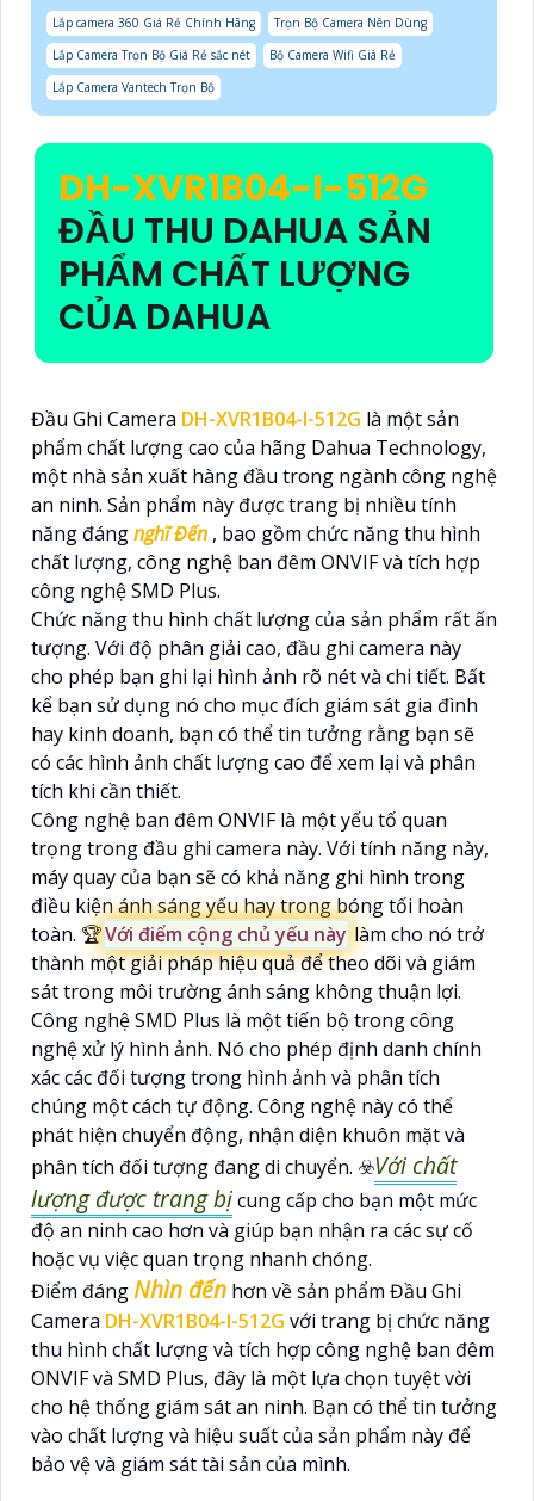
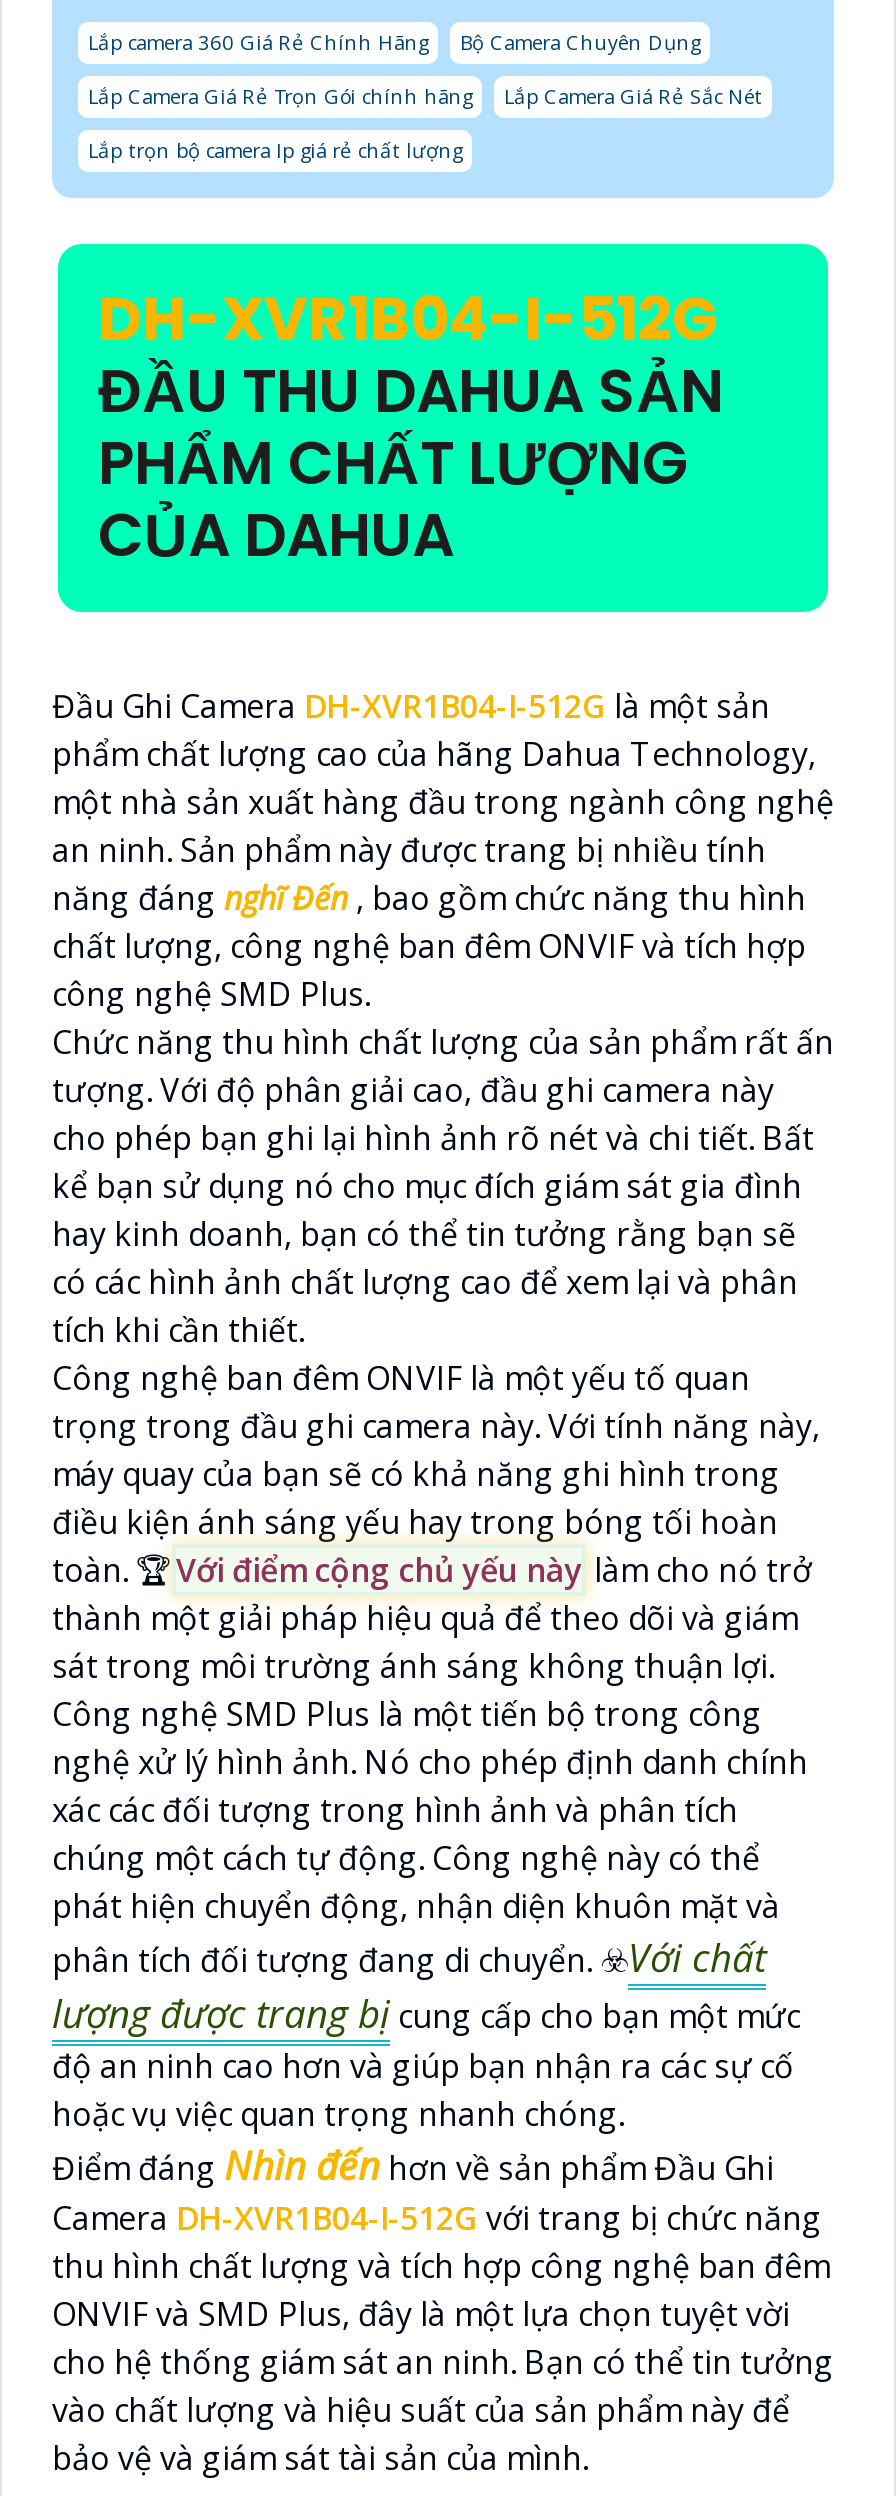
- Trọn Bộ Camera Nên Dùng
+ Bộ Camera Chuyên Dụng

- Lắp Camera Trọn Bộ Giá Rẻ sắc nét
- Bộ Camera Wifi Giá Rẻ
+ Lắp Camera Giá Rẻ Trọn Gói chính hãng
+ Lắp Camera Giá Rẻ Sắc Nét

- Lắp Camera Vantech Trọn Bộ
+ Lắp trọn bộ camera Ip giá rẻ chất lượng
